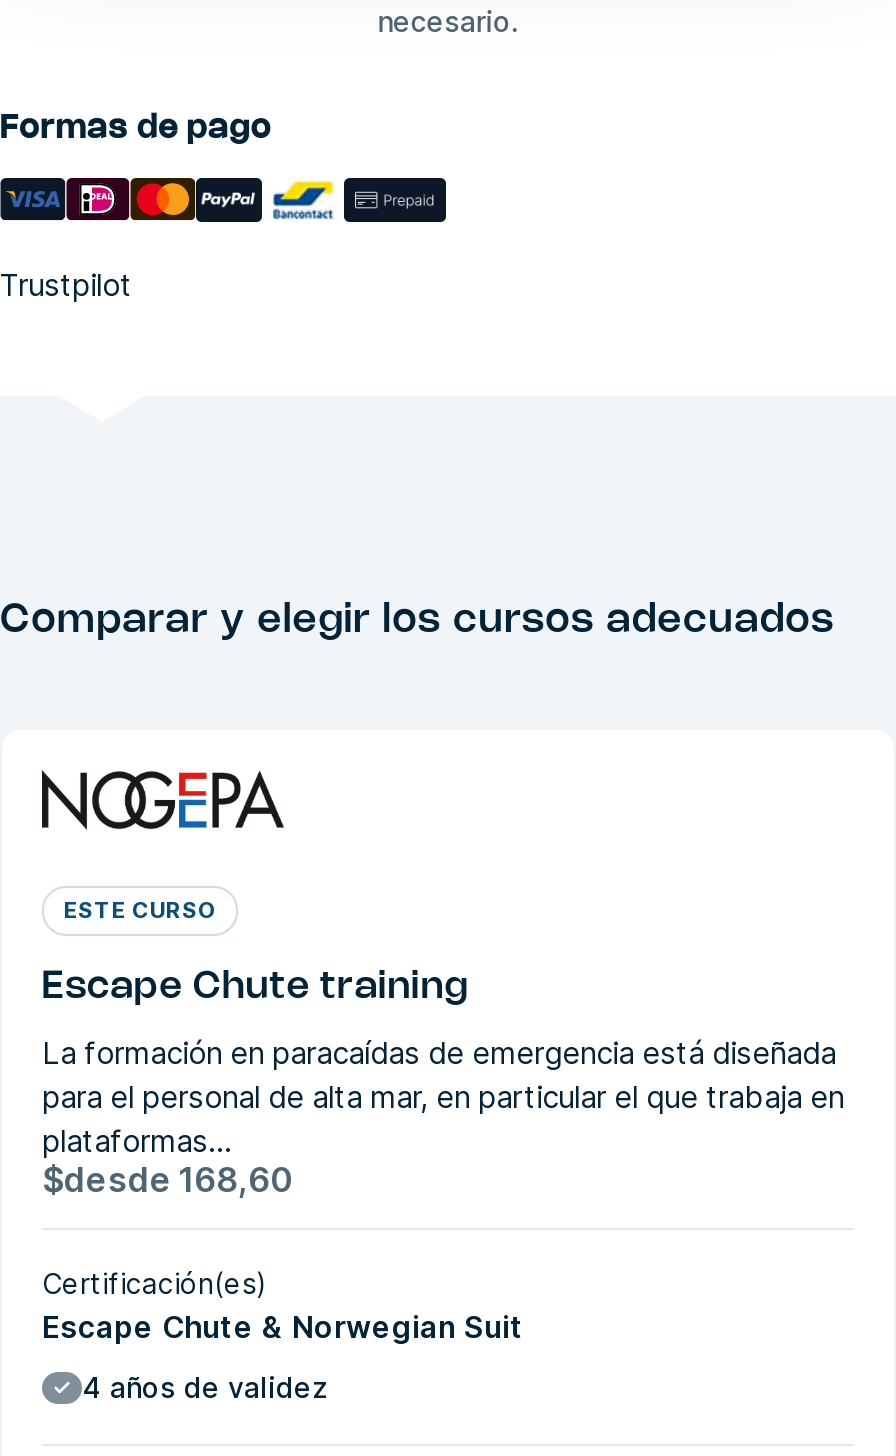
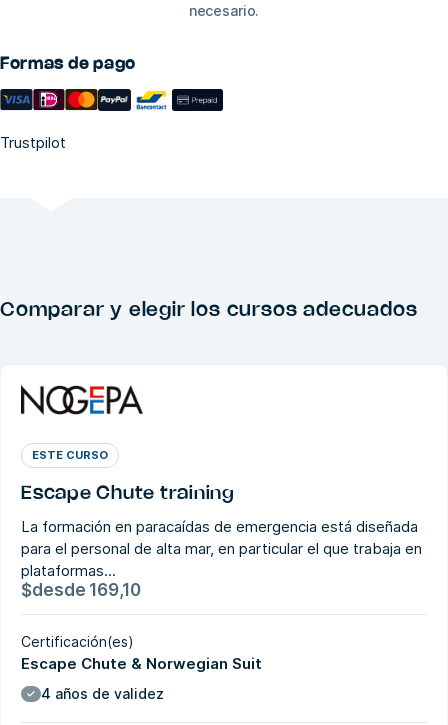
- $desde 168,60
+ $desde 169,10
